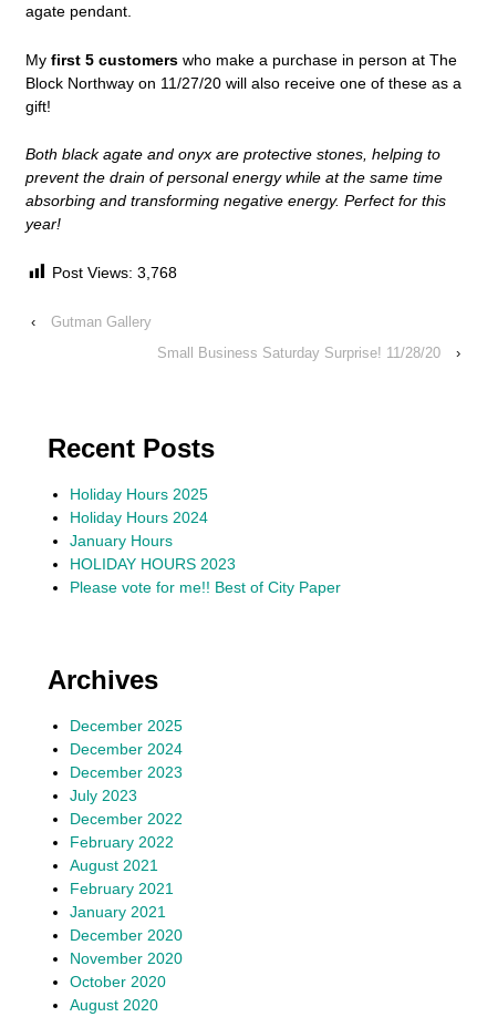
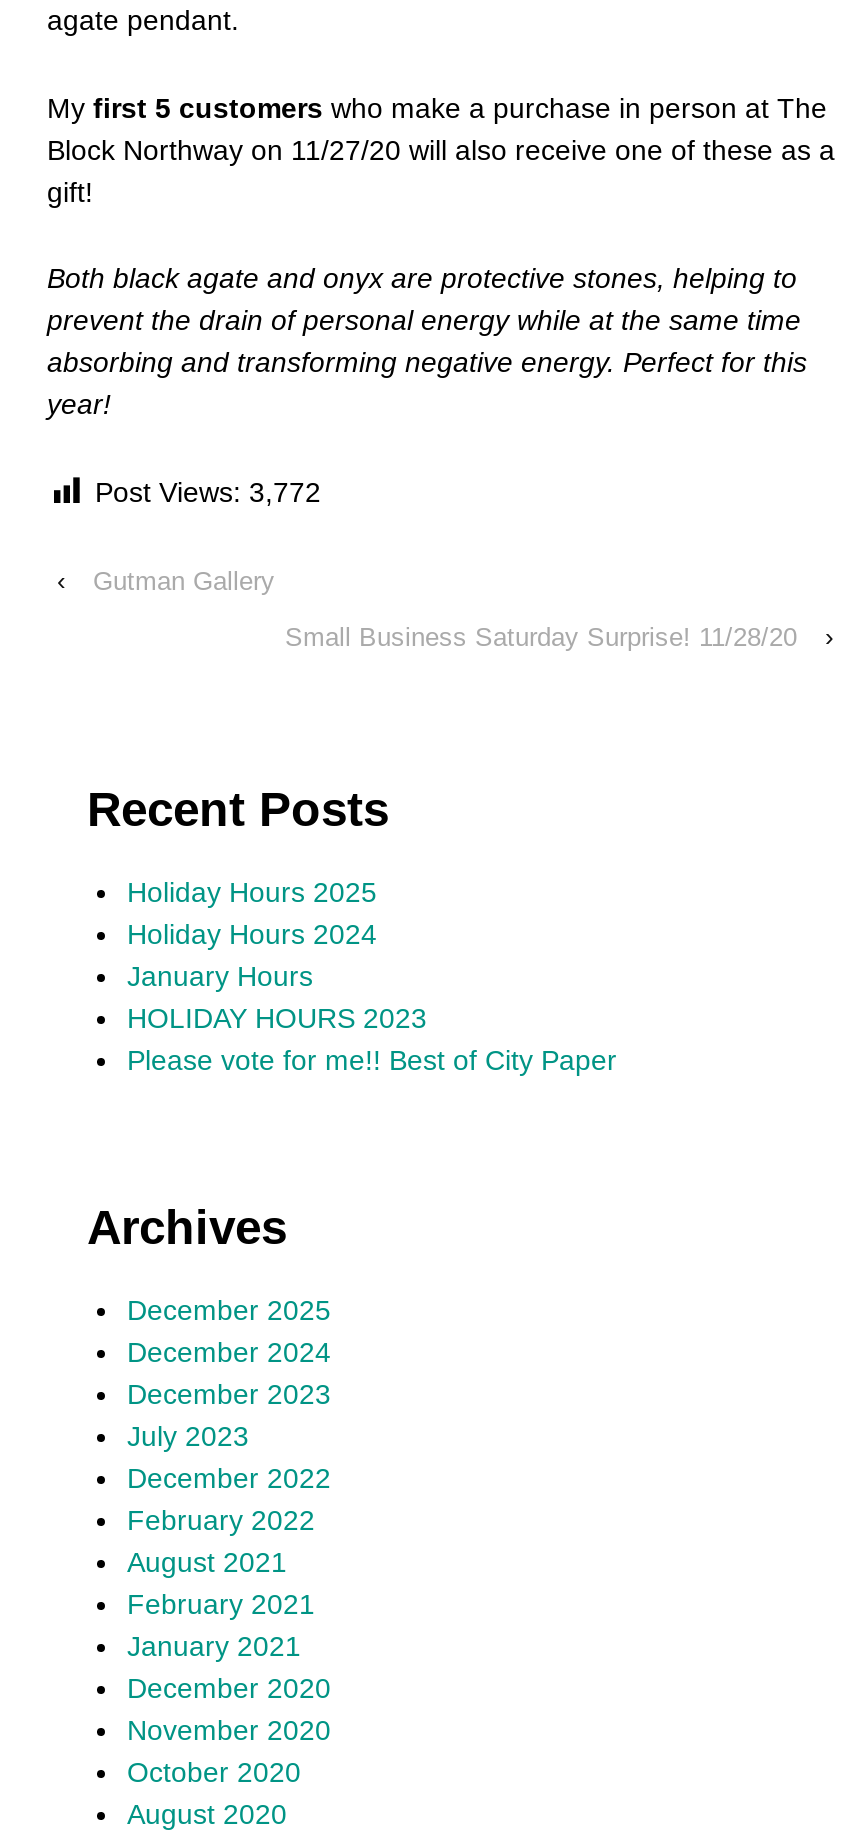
- Post Views: 3,768
+ Post Views: 3,772
